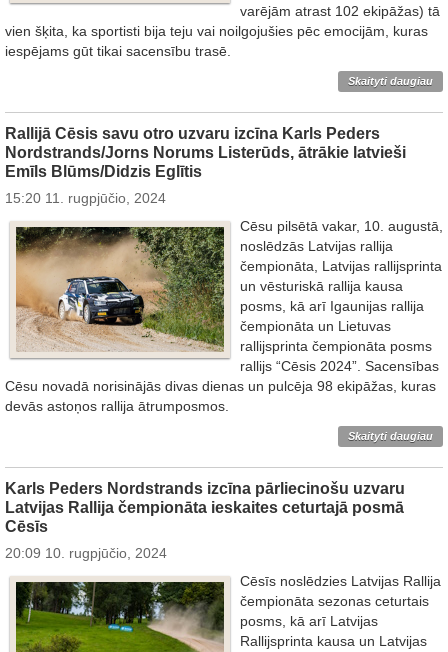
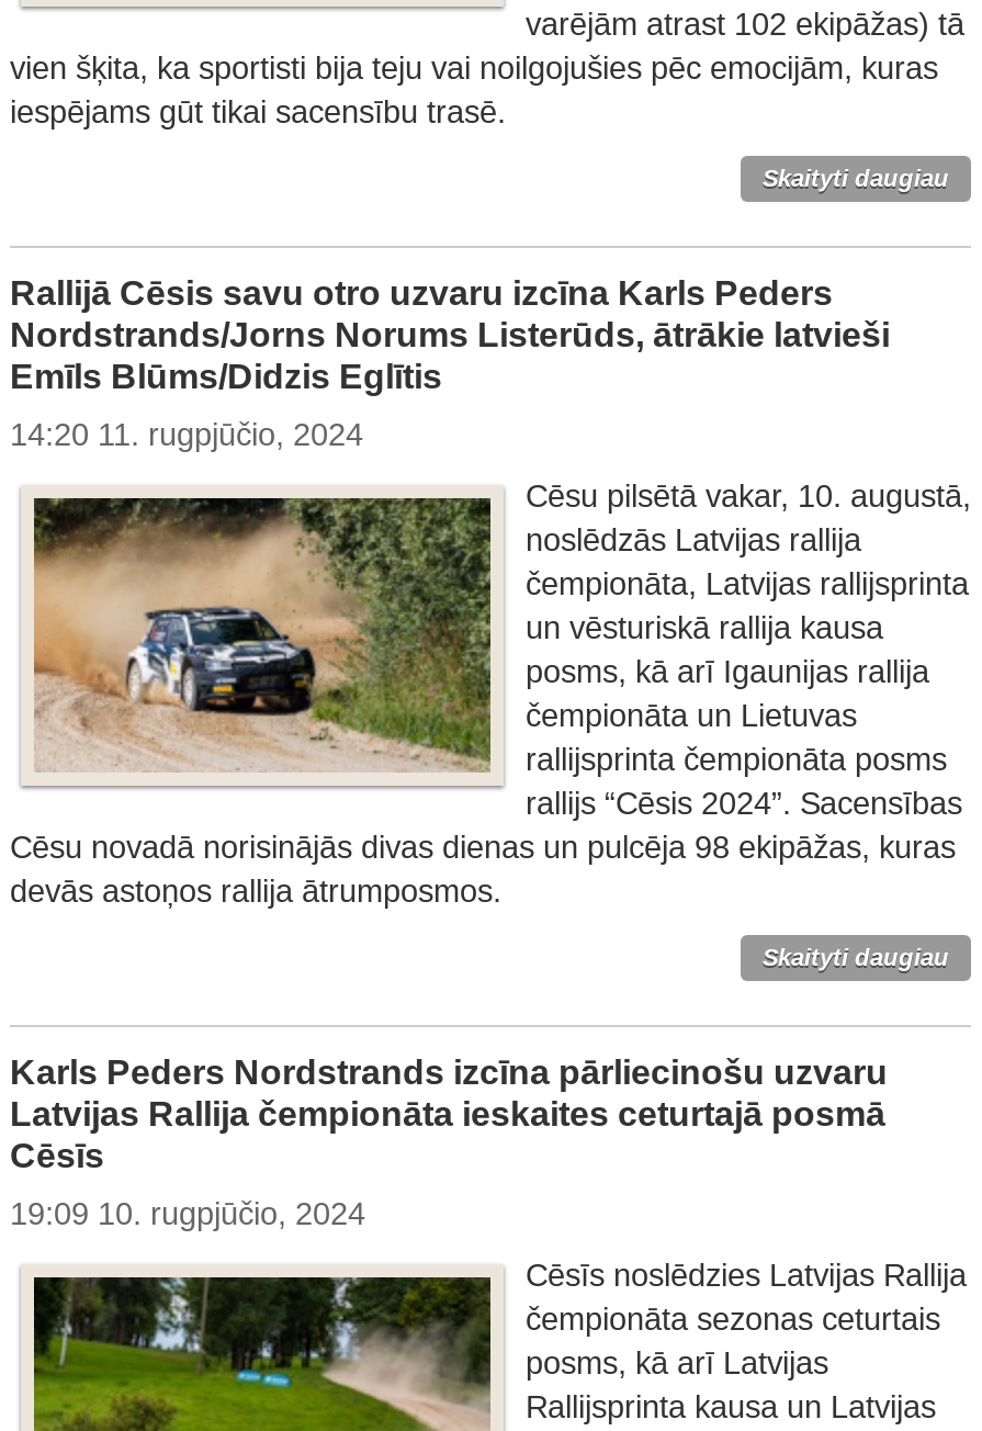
- 15:20 11. rugpjūčio, 2024
+ 14:20 11. rugpjūčio, 2024

- 20:09 10. rugpjūčio, 2024
+ 19:09 10. rugpjūčio, 2024
